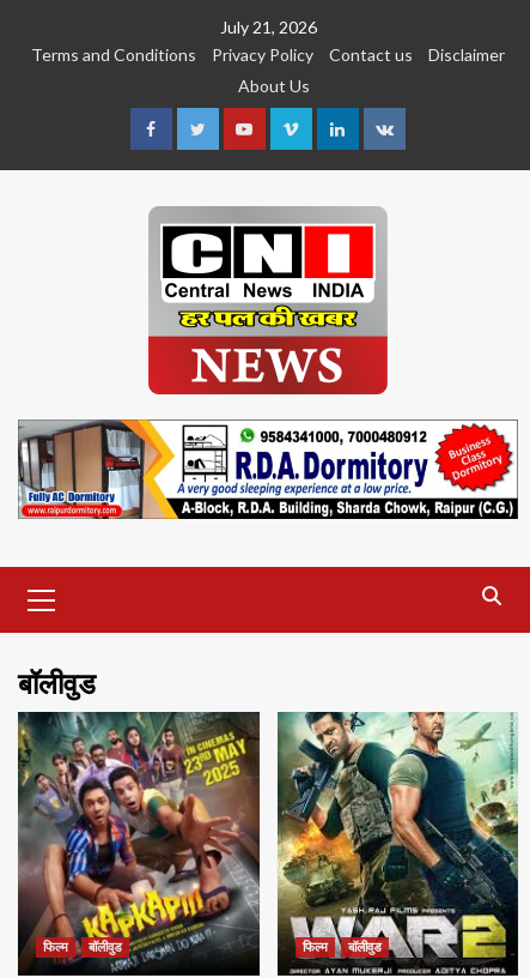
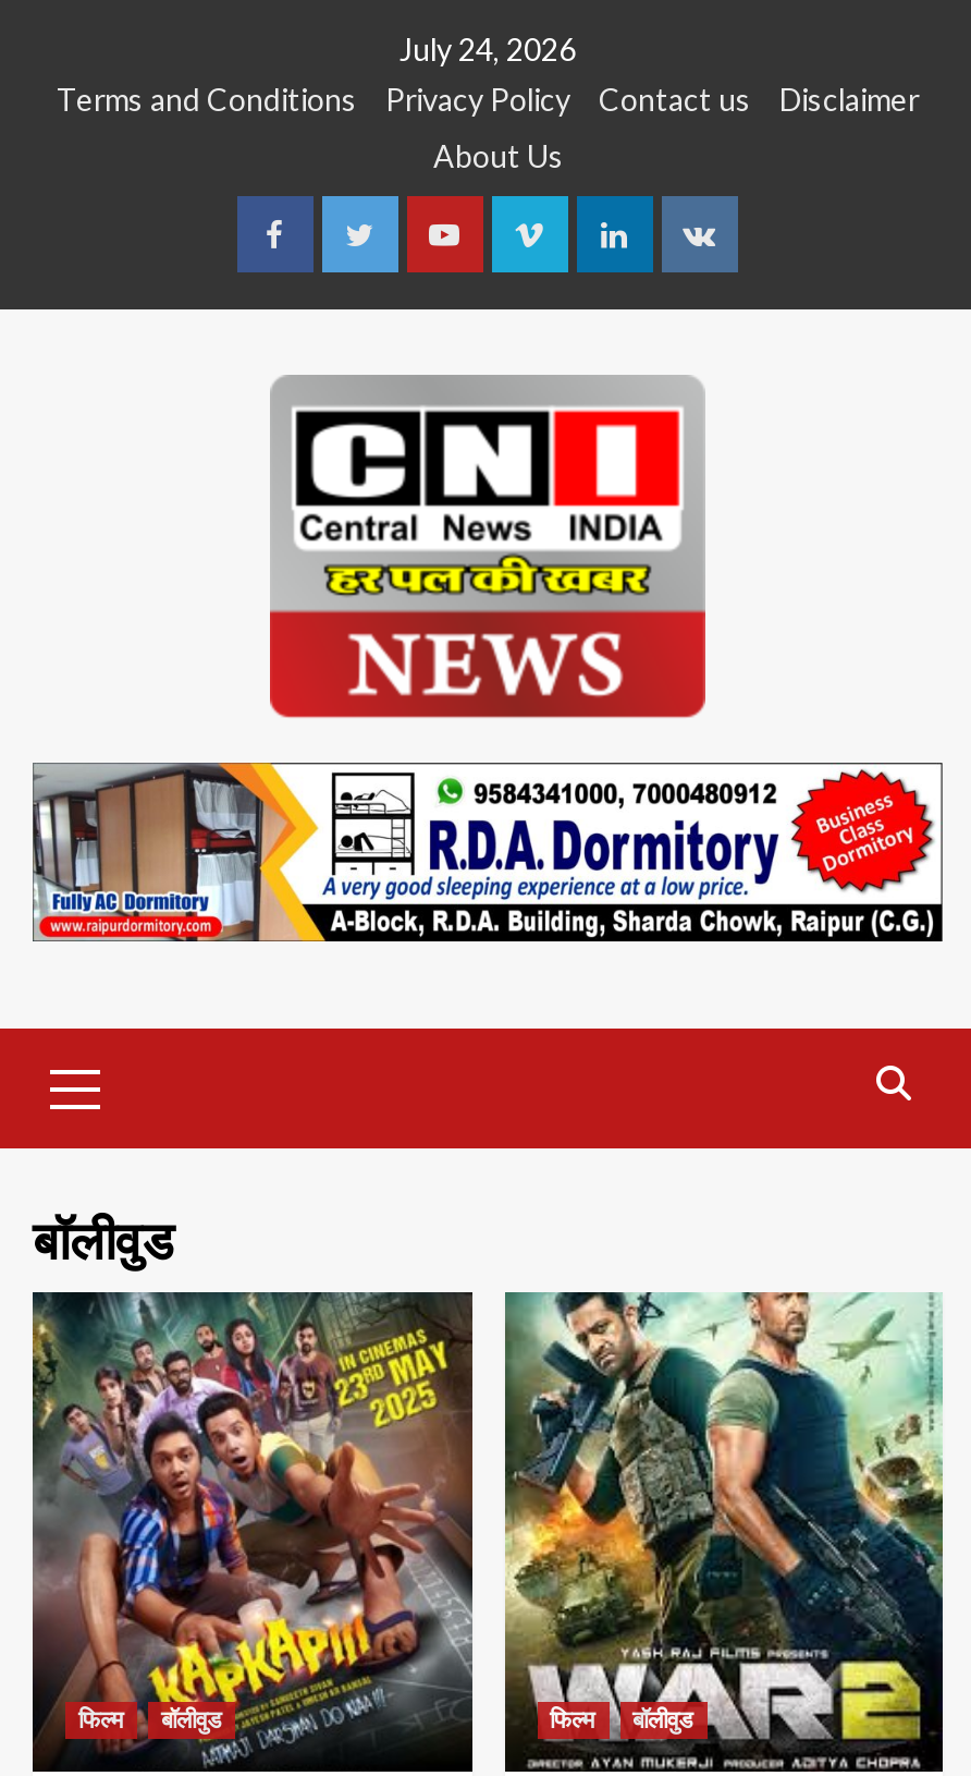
- July 21, 2026
+ July 24, 2026
